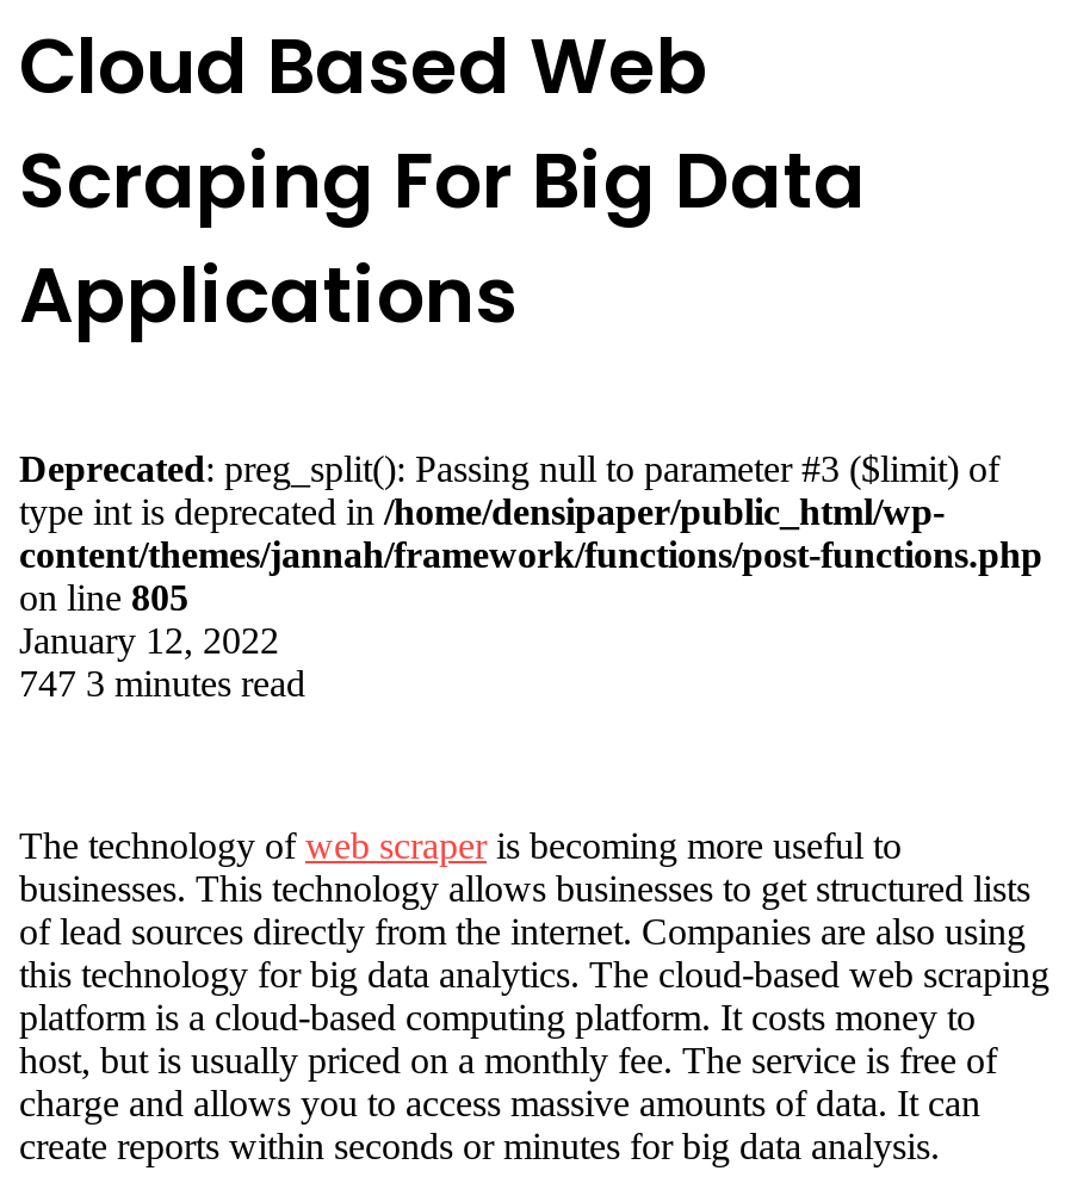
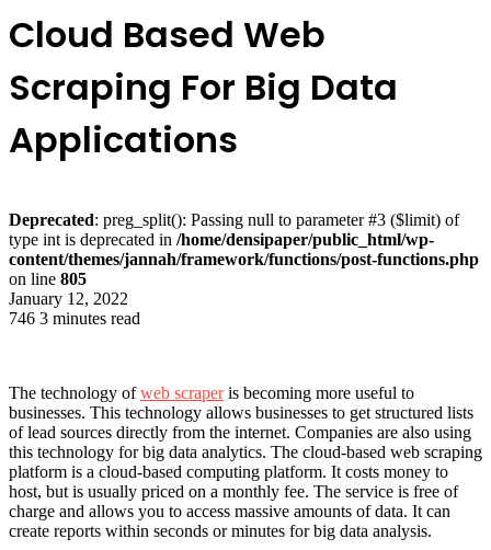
- 747 3 minutes read
+ 746 3 minutes read
